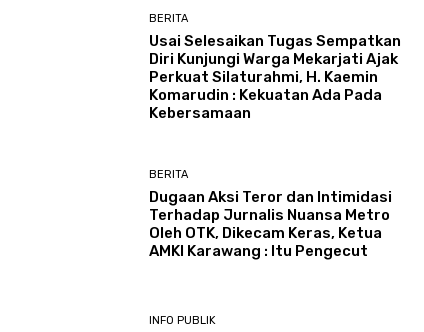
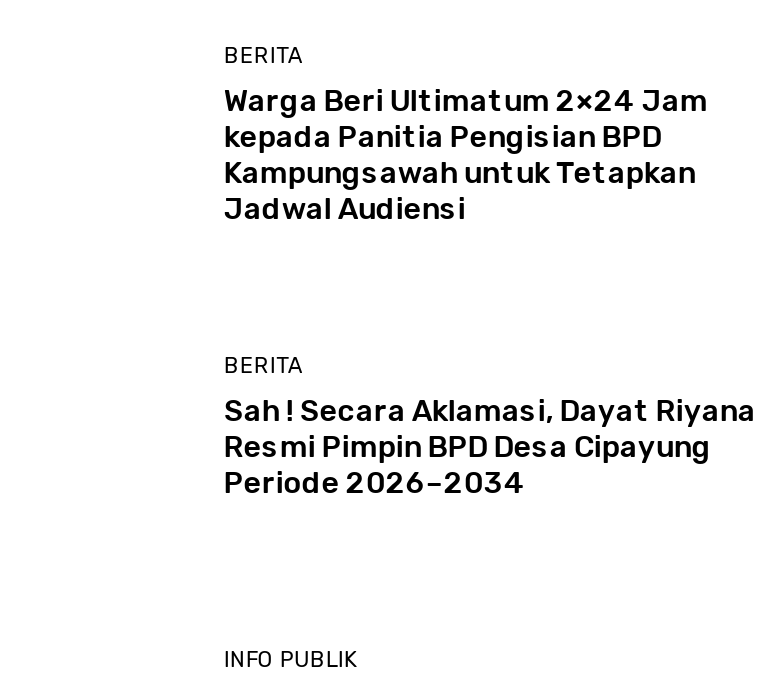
- Usai Selesaikan Tugas Sempatkan
- Diri Kunjungi Warga Mekarjati Ajak
- Perkuat Silaturahmi, H. Kaemin
- Komarudin : Kekuatan Ada Pada
- Kebersamaan
+ Warga Beri Ultimatum 2×24 Jam
+ kepada Panitia Pengisian BPD
+ Kampungsawah untuk Tetapkan
+ Jadwal Audiensi

- Dugaan Aksi Teror dan Intimidasi
- Terhadap Jurnalis Nuansa Metro
- Oleh OTK, Dikecam Keras, Ketua
- AMKI Karawang : Itu Pengecut
+ Sah ! Secara Aklamasi, Dayat Riyana
+ Resmi Pimpin BPD Desa Cipayung
+ Periode 2026–2034
